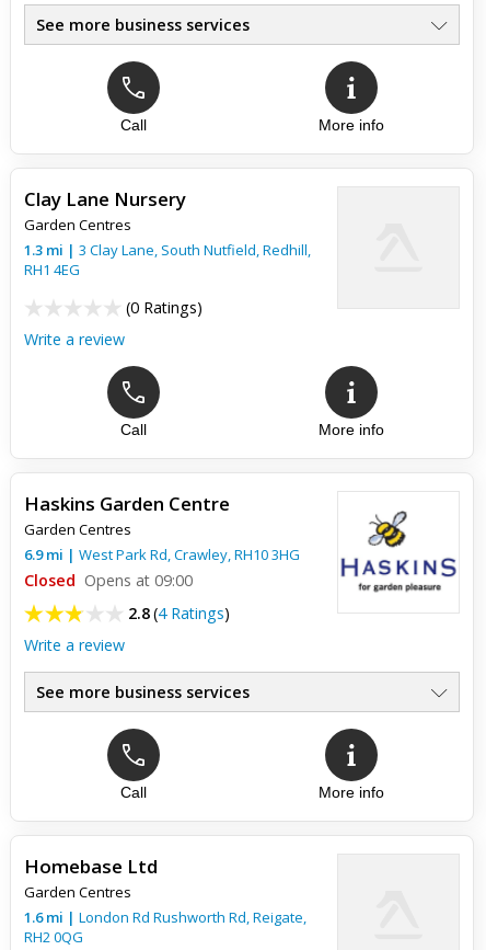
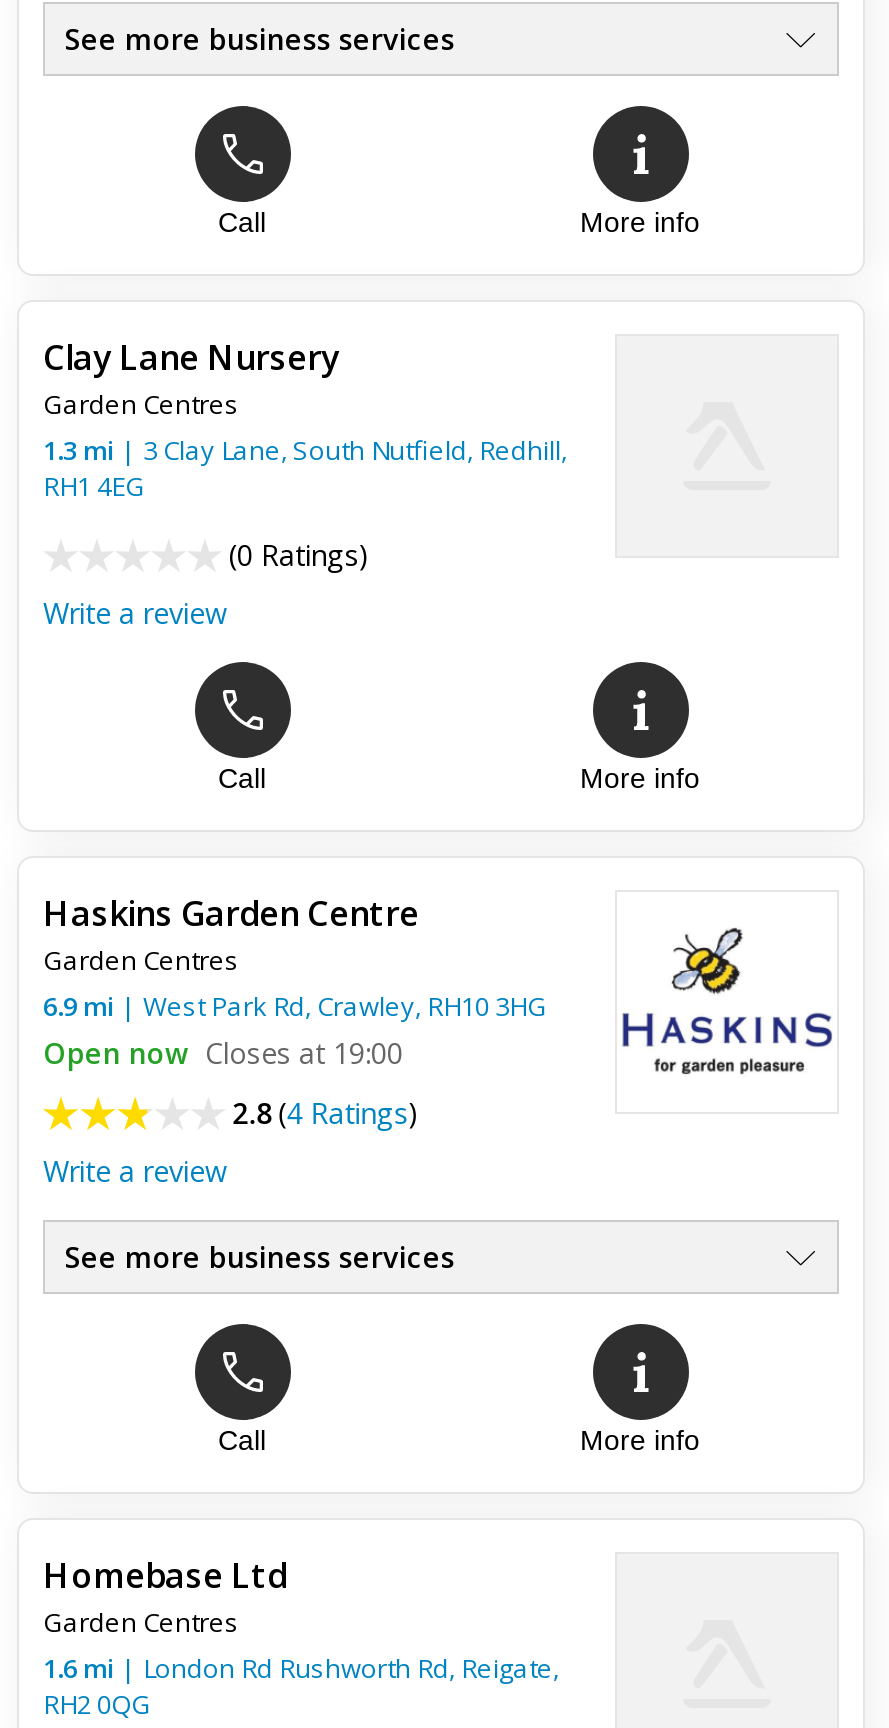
- Closed Opens at 09:00
+ Open now Closes at 19:00
